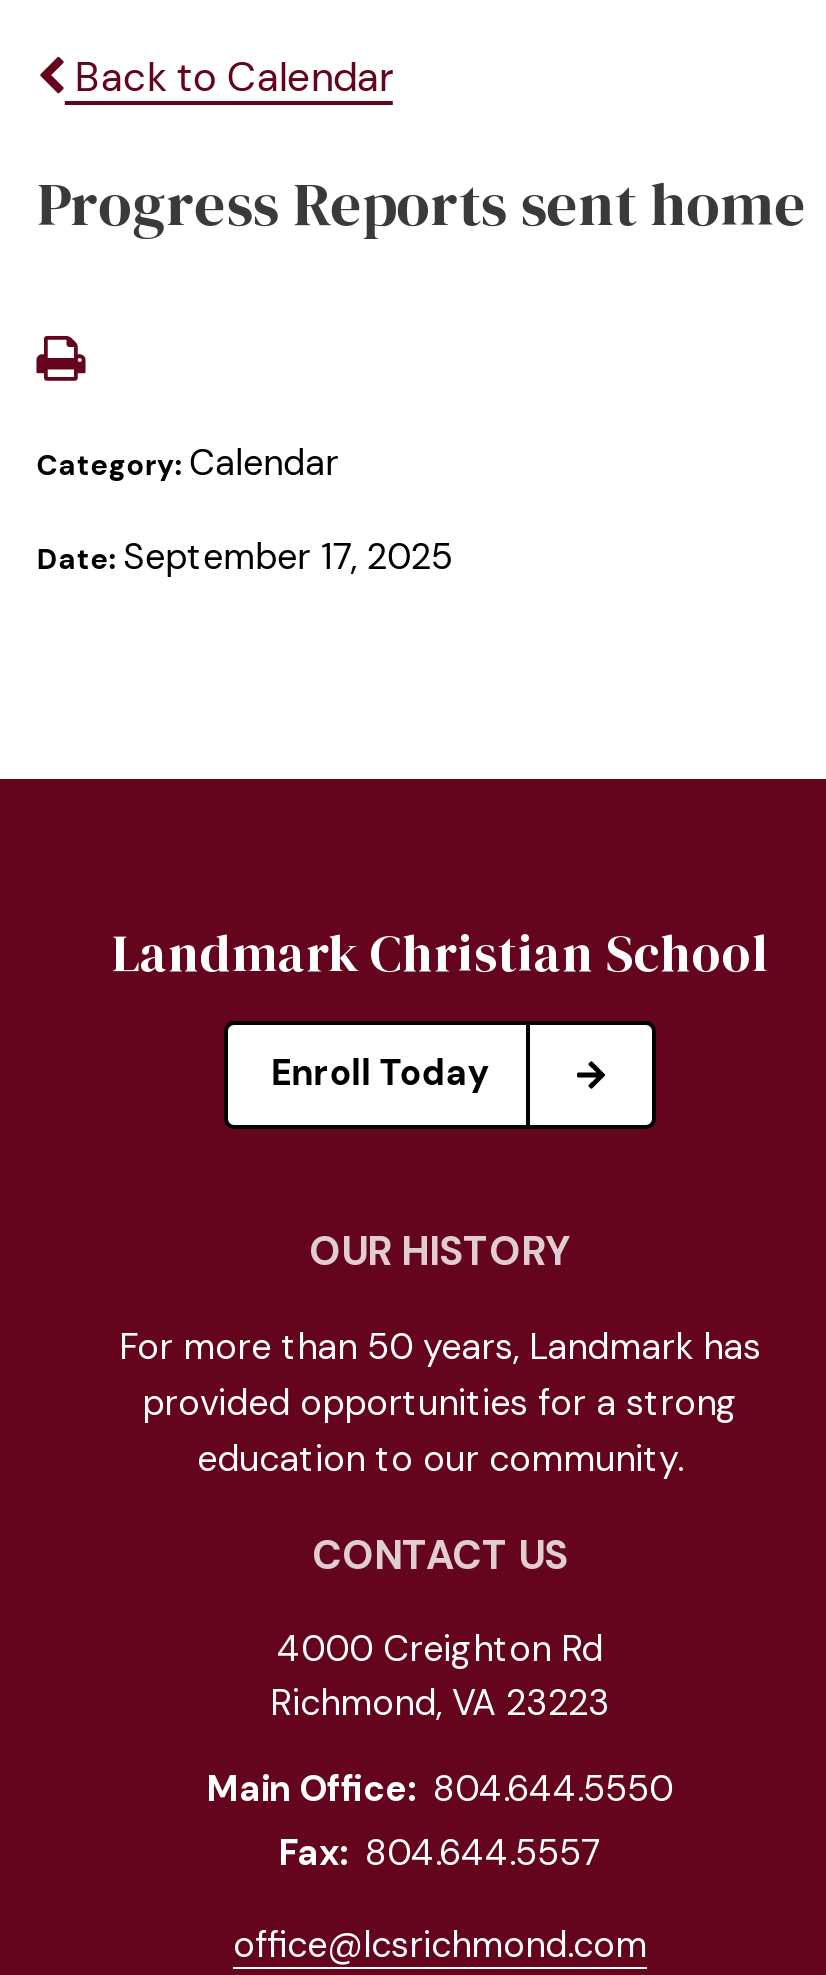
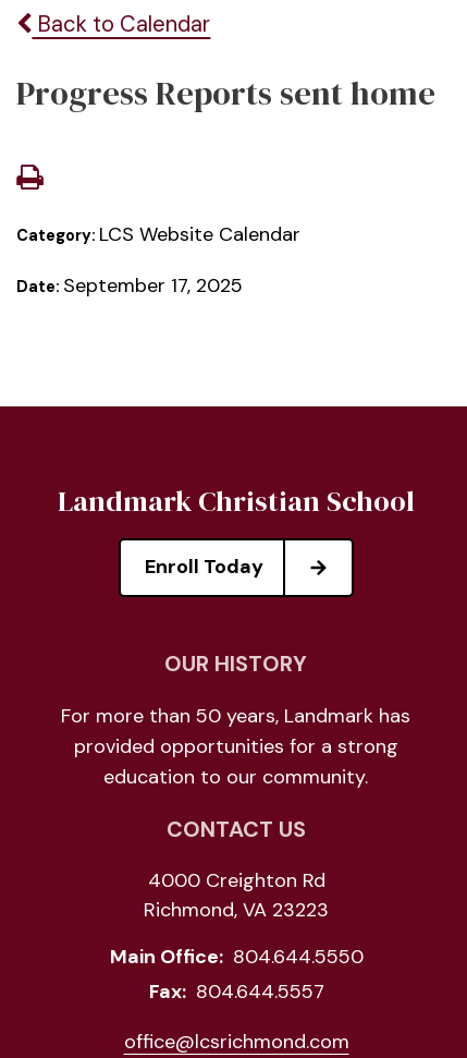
- Category: Calendar
+ Category: LCS Website Calendar
